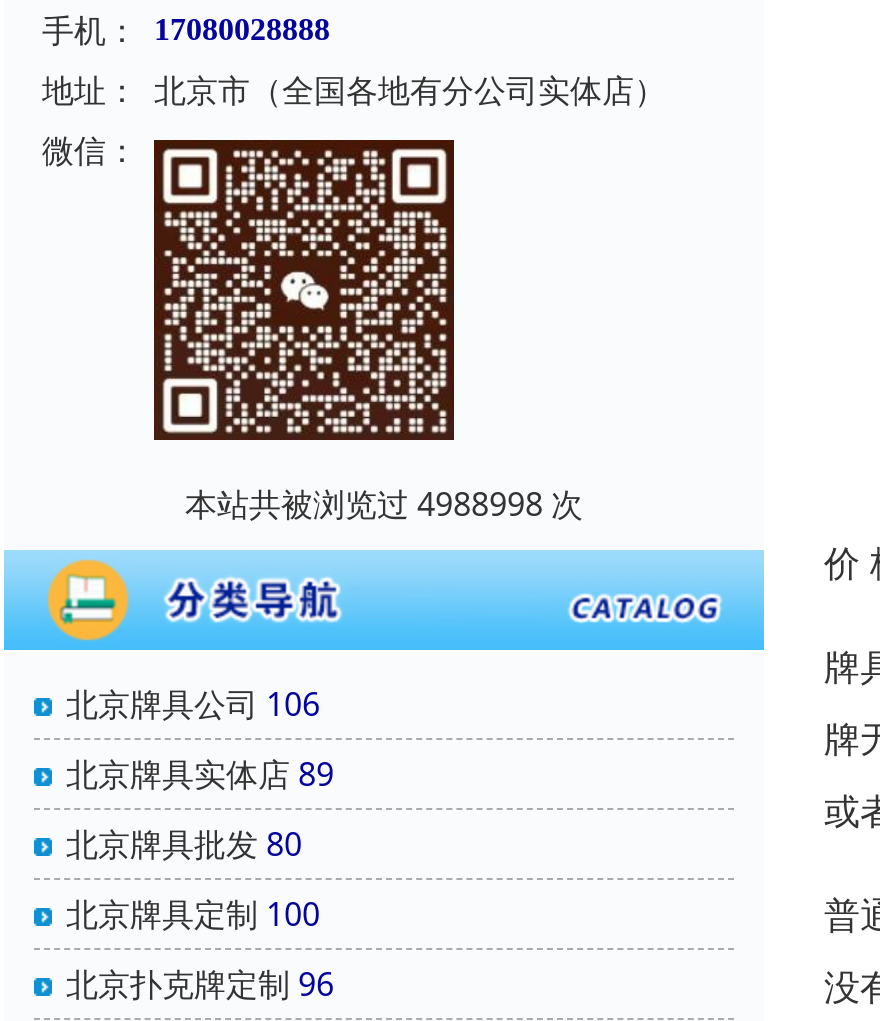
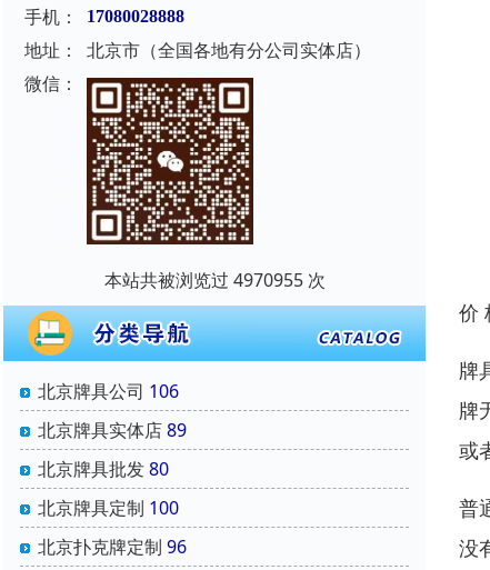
- 本站共被浏览过 4988998 次
+ 本站共被浏览过 4970955 次
